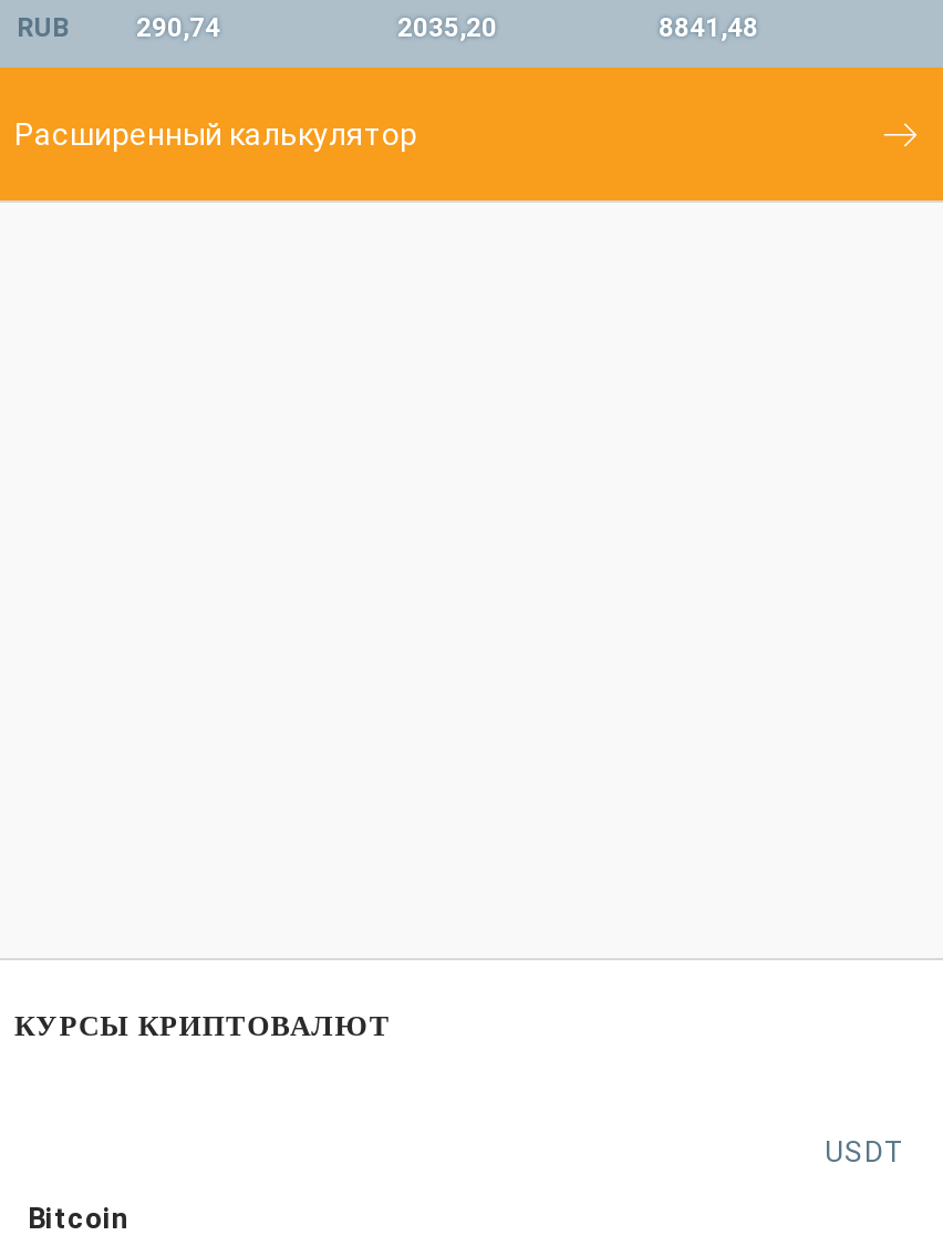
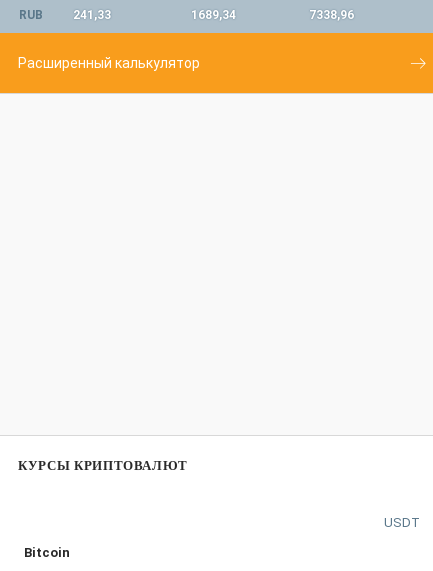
- 290,74
+ 241,33

- 2035,20
+ 1689,34

- 8841,48
+ 7338,96
